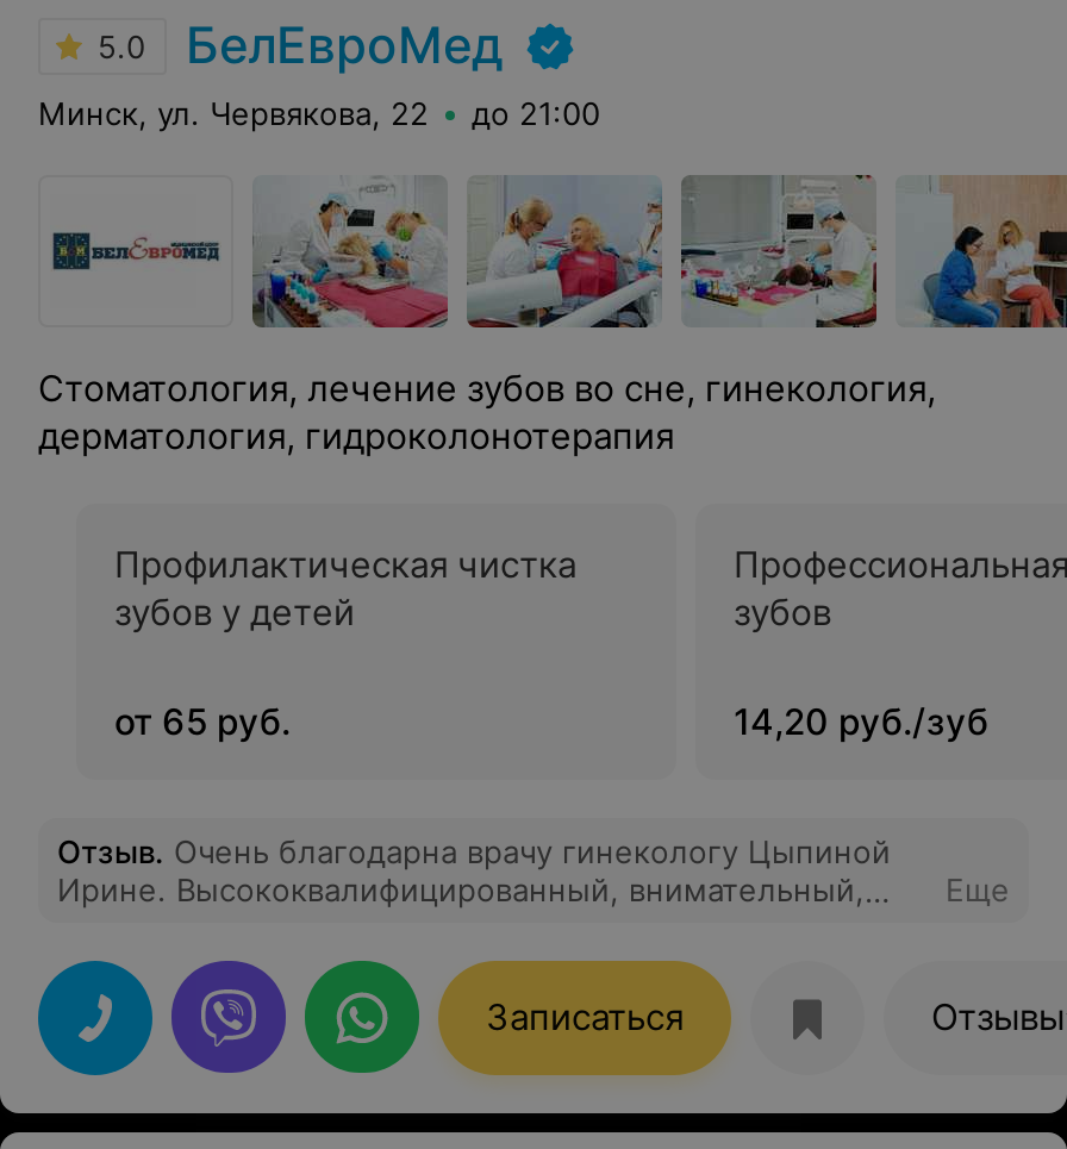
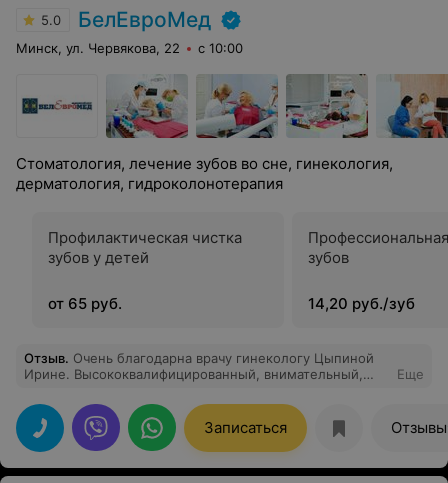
- Минск, ул. Червякова, 22 до 21:00
+ Минск, ул. Червякова, 22 с 10:00
